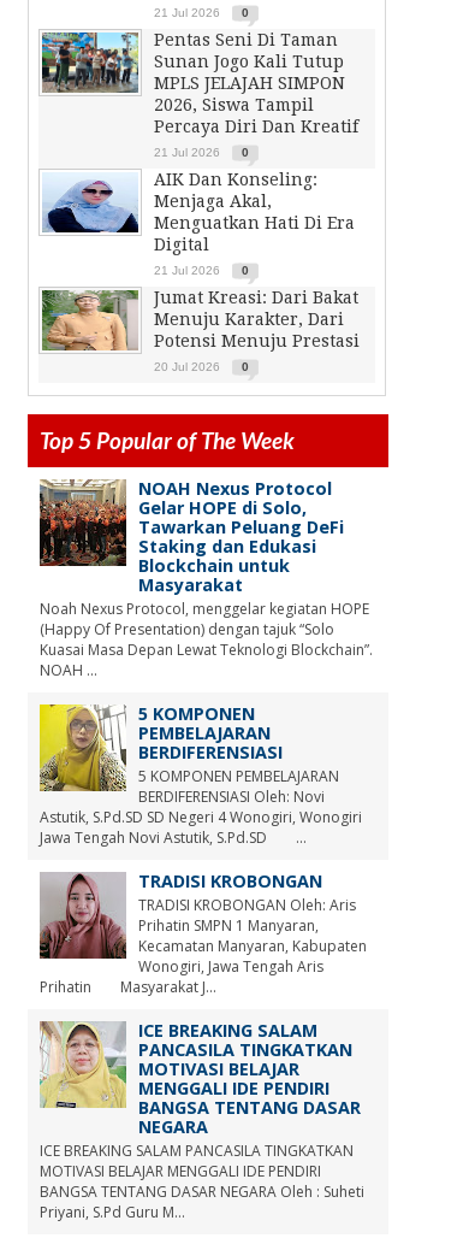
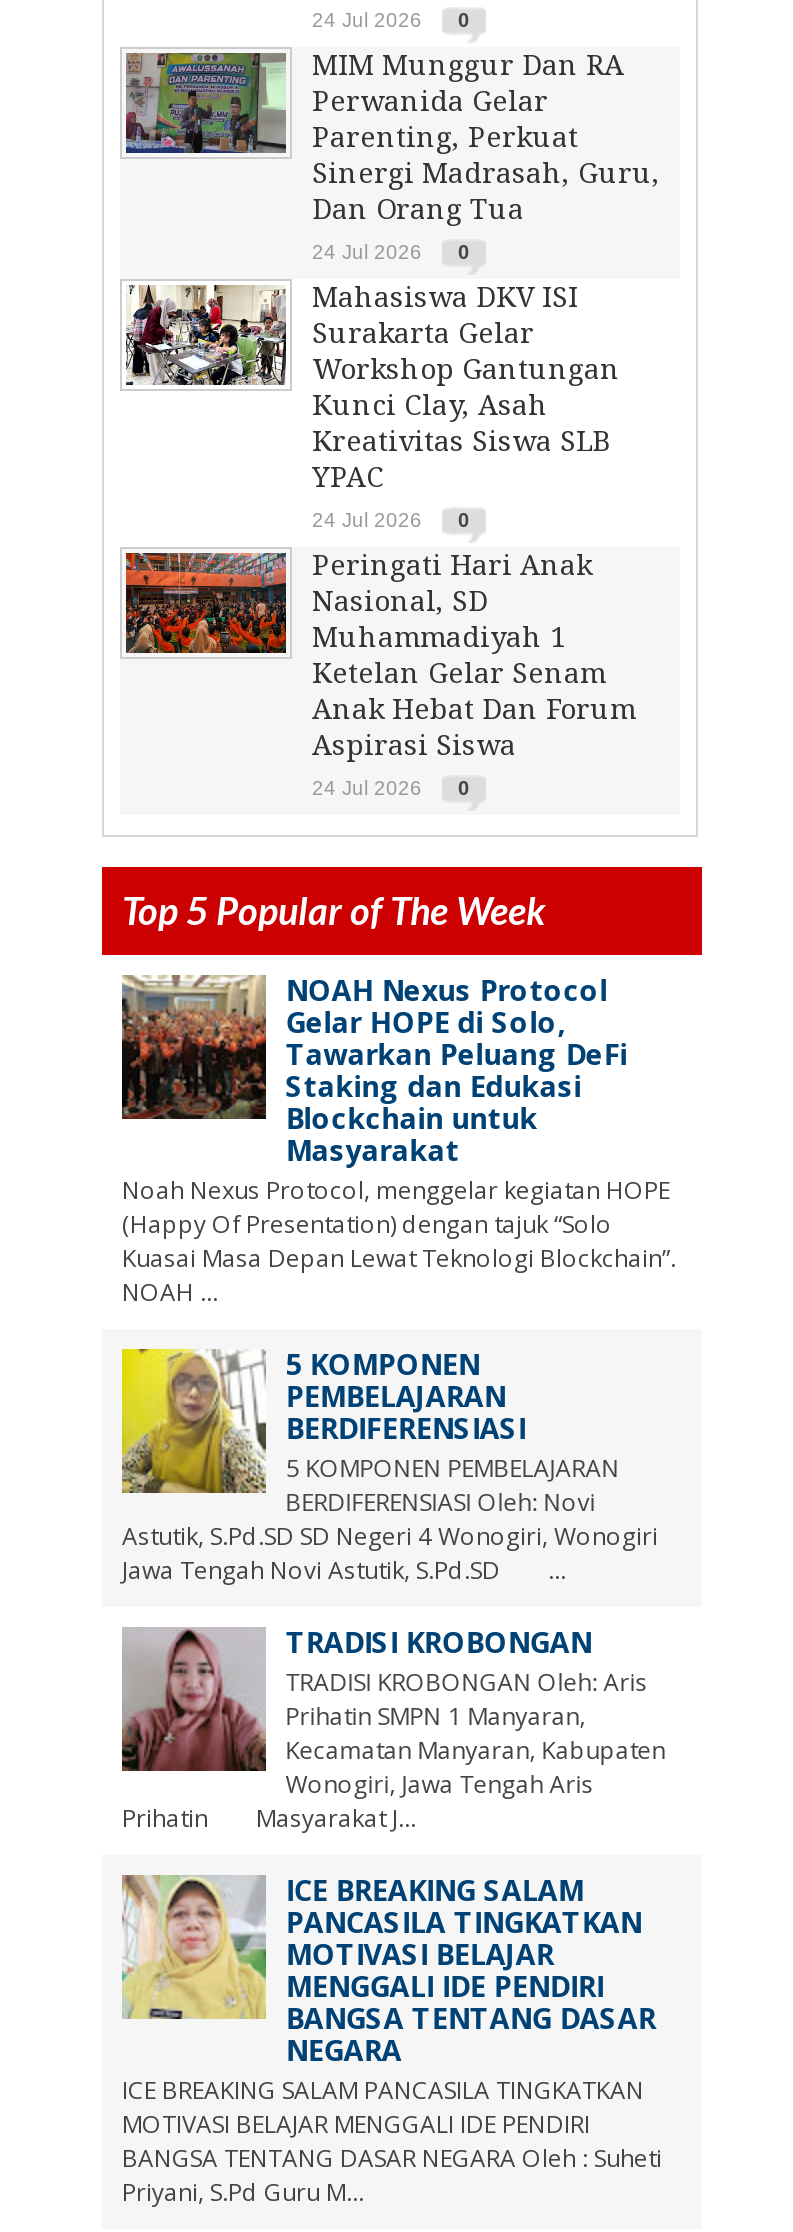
- 21 Jul 2026 0
+ 24 Jul 2026 0

- [image]
- Pentas Seni Di Taman
- Sunan Jogo Kali Tutup
- MPLS JELAJAH SIMPON
- 2026, Siswa Tampil
- Percaya Diri Dan Kreatif
+ [image]
+ MIM Munggur Dan RA
+ Perwanida Gelar
+ Parenting, Perkuat
+ Sinergi Madrasah, Guru,
+ Dan Orang Tua

- 21 Jul 2026 0
+ 24 Jul 2026 0

- [image]
- AIK Dan Konseling:
- Menjaga Akal,
- Menguatkan Hati Di Era
- Digital
+ [image]
+ Mahasiswa DKV ISI
+ Surakarta Gelar
+ Workshop Gantungan
+ Kunci Clay, Asah
+ Kreativitas Siswa SLB
+ YPAC

- 21 Jul 2026 0
+ 24 Jul 2026 0

- [image]
- Jumat Kreasi: Dari Bakat
- Menuju Karakter, Dari
- Potensi Menuju Prestasi
+ [image]
+ Peringati Hari Anak
+ Nasional, SD
+ Muhammadiyah 1
+ Ketelan Gelar Senam
+ Anak Hebat Dan Forum
+ Aspirasi Siswa

- 20 Jul 2026 0
+ 24 Jul 2026 0
